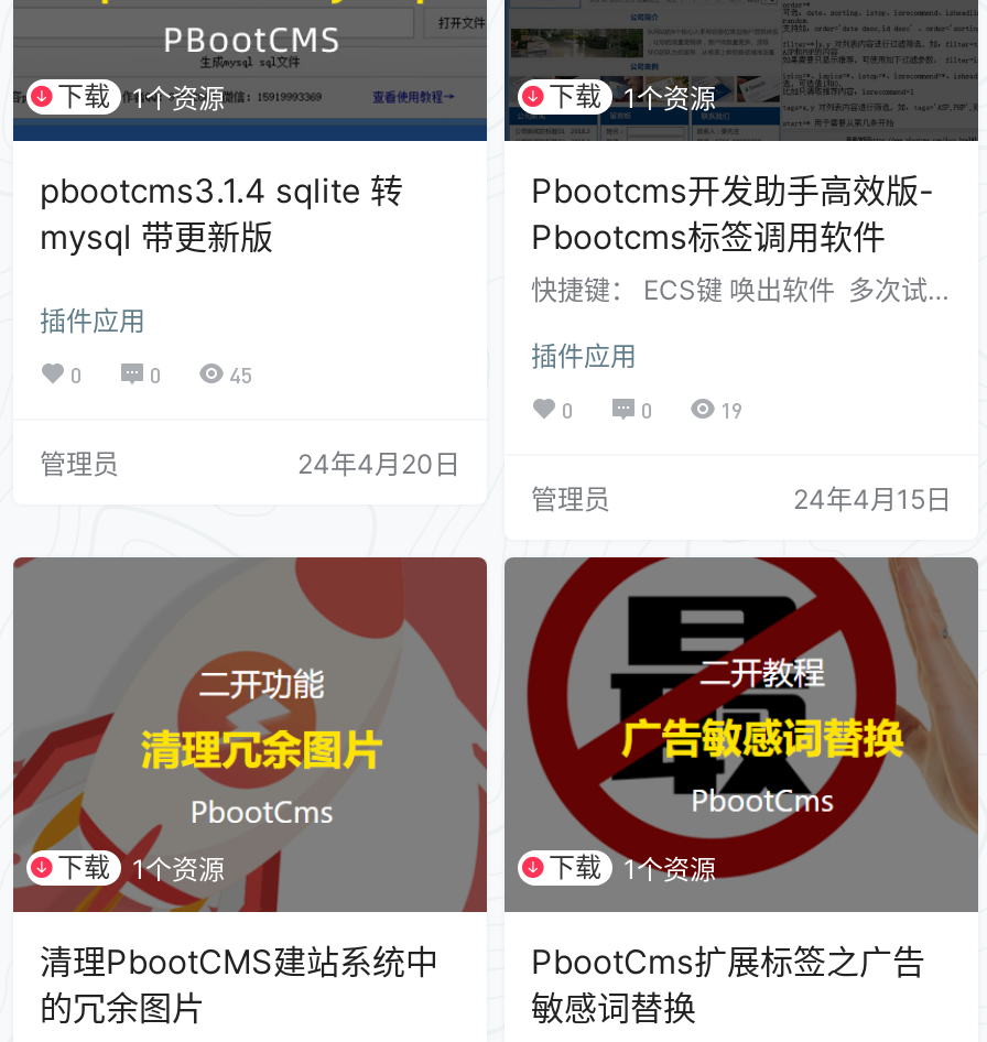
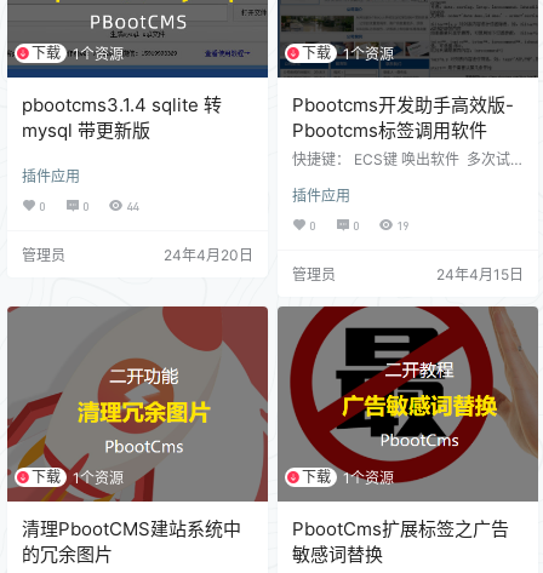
- 45
+ 44
